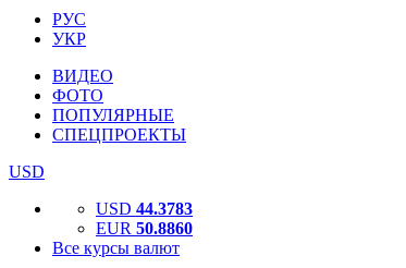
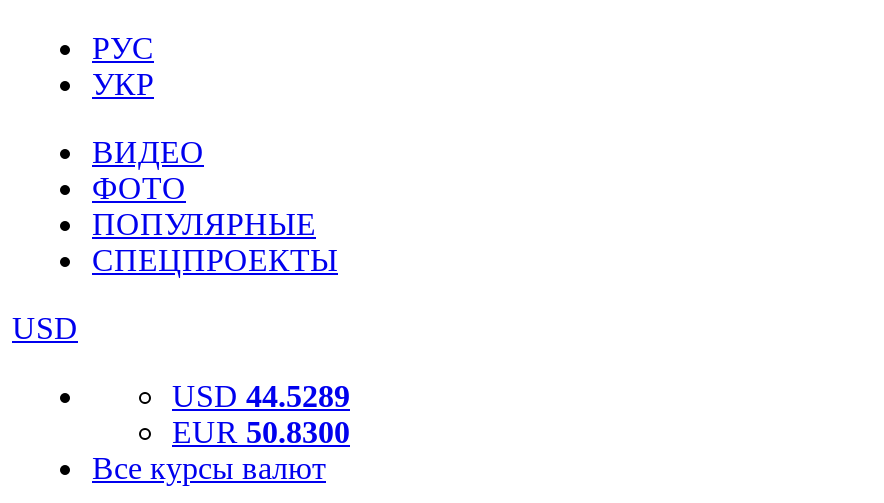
- USD 44.3783
+ USD 44.5289

- EUR 50.8860
+ EUR 50.8300
